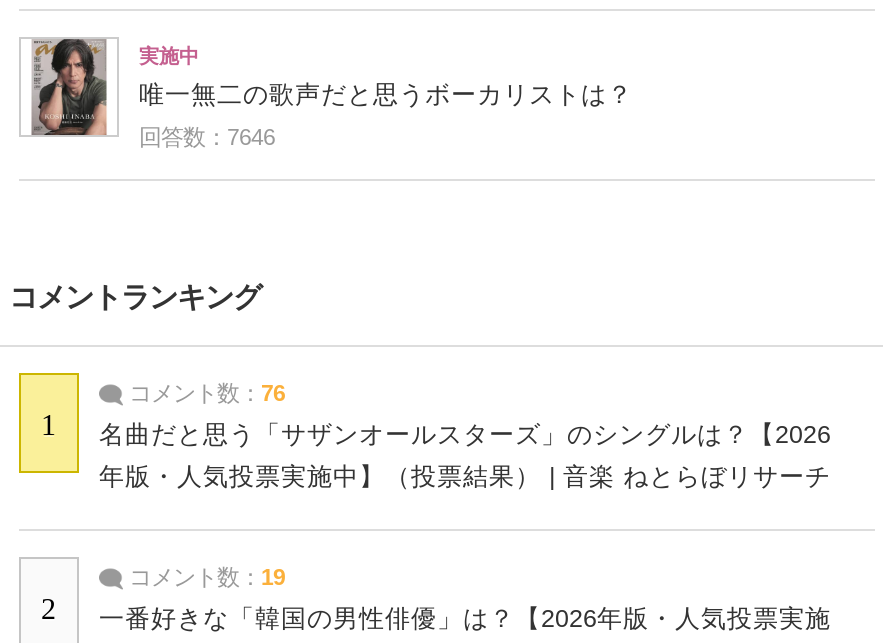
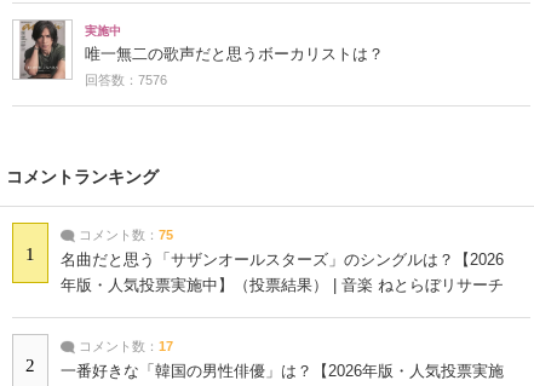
- 回答数：7646
+ 回答数：7576

- コメント数：76
+ コメント数：75

- コメント数：19
+ コメント数：17
